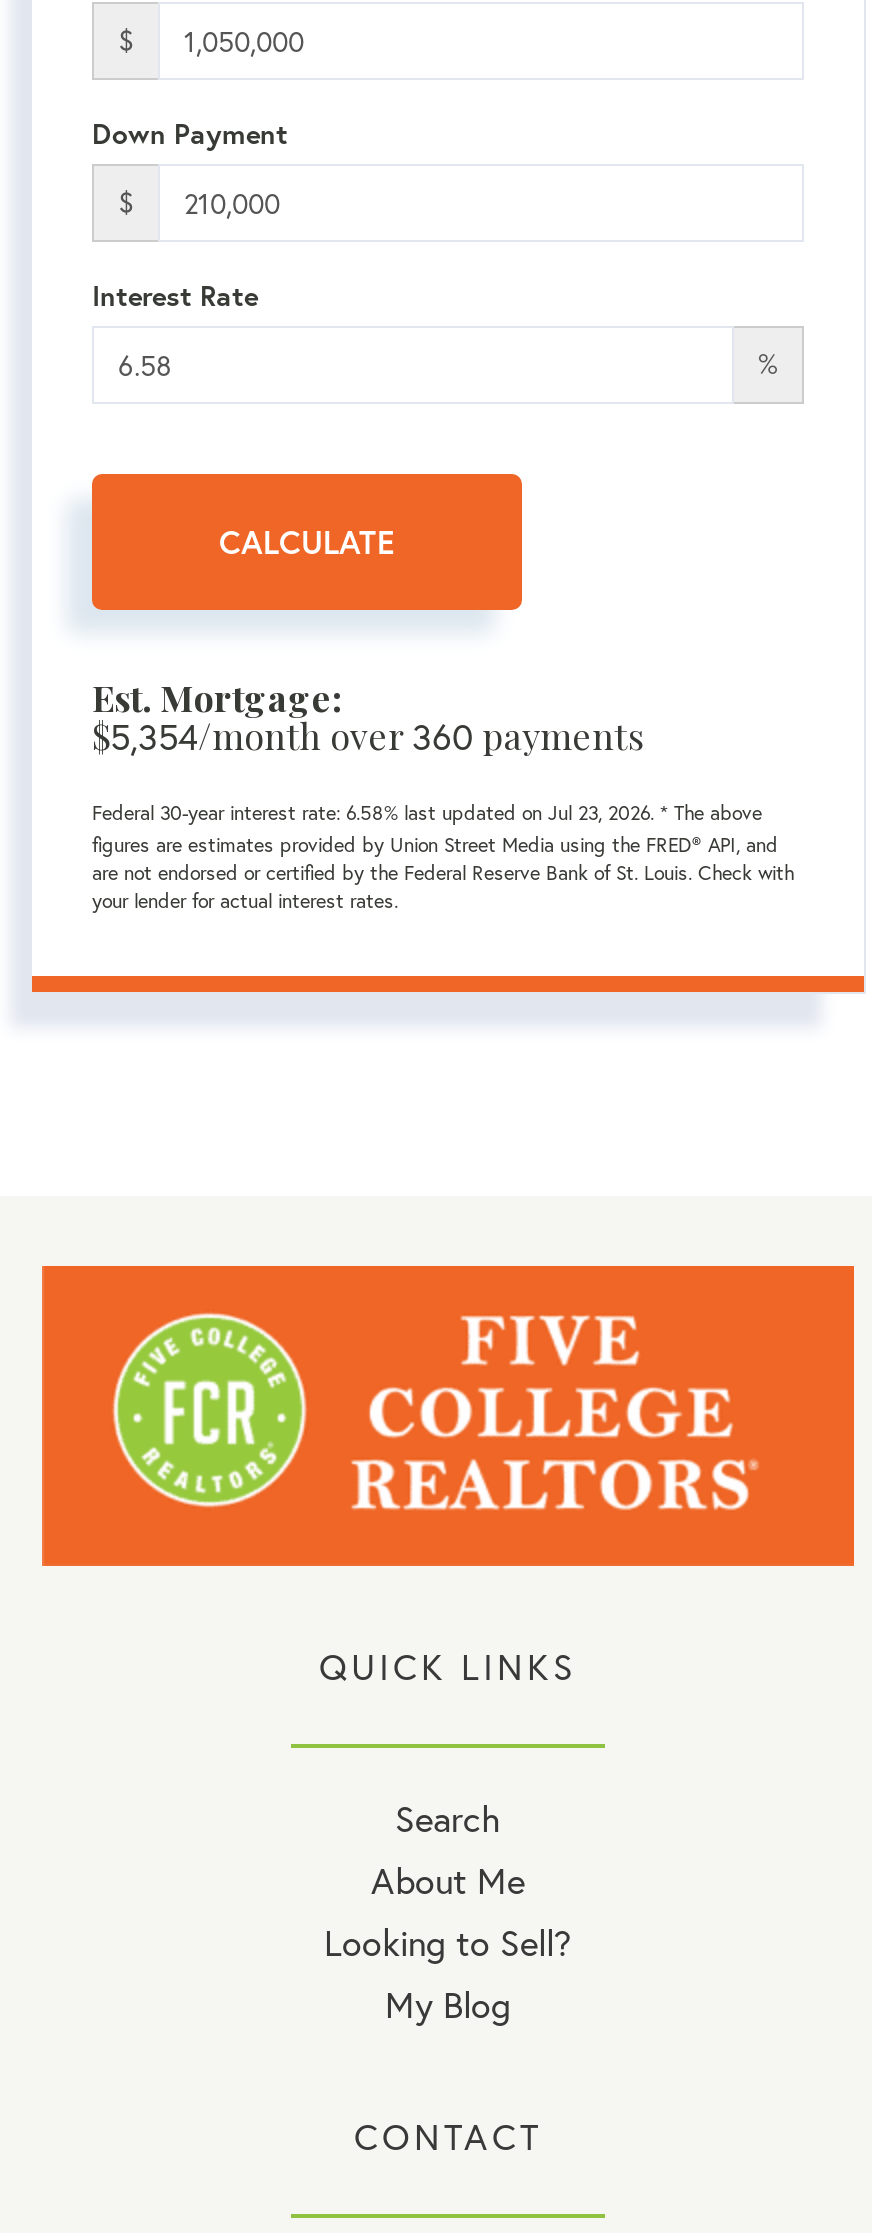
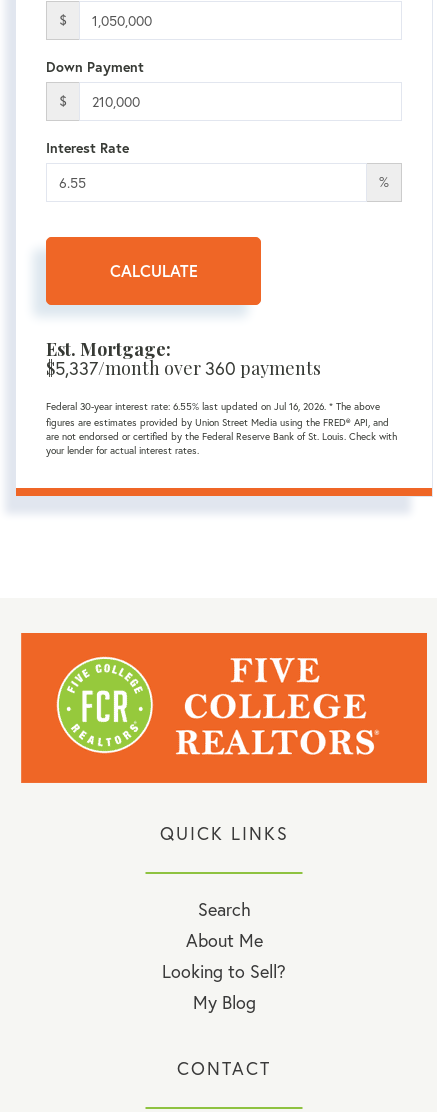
- $5,354/month over 360 payments
+ $5,337/month over 360 payments

- Federal 30-year interest rate: 6.58% last updated on Jul 23, 2026. * The above
+ Federal 30-year interest rate: 6.55% last updated on Jul 16, 2026. * The above
